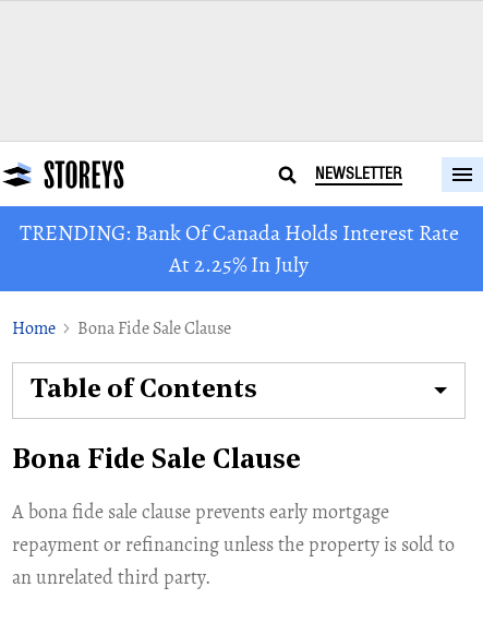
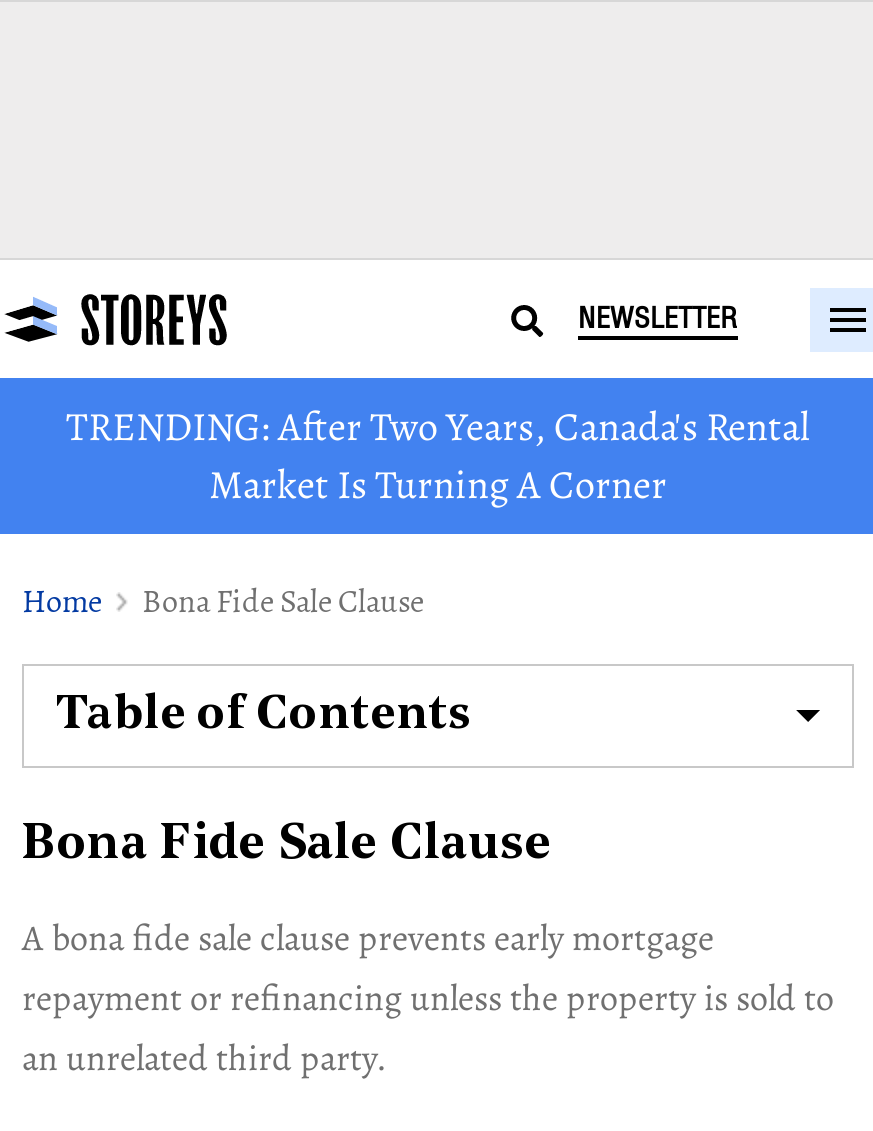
- TRENDING: Bank Of Canada Holds Interest Rate
- At 2.25% In July
+ TRENDING: After Two Years, Canada's Rental
+ Market Is Turning A Corner
